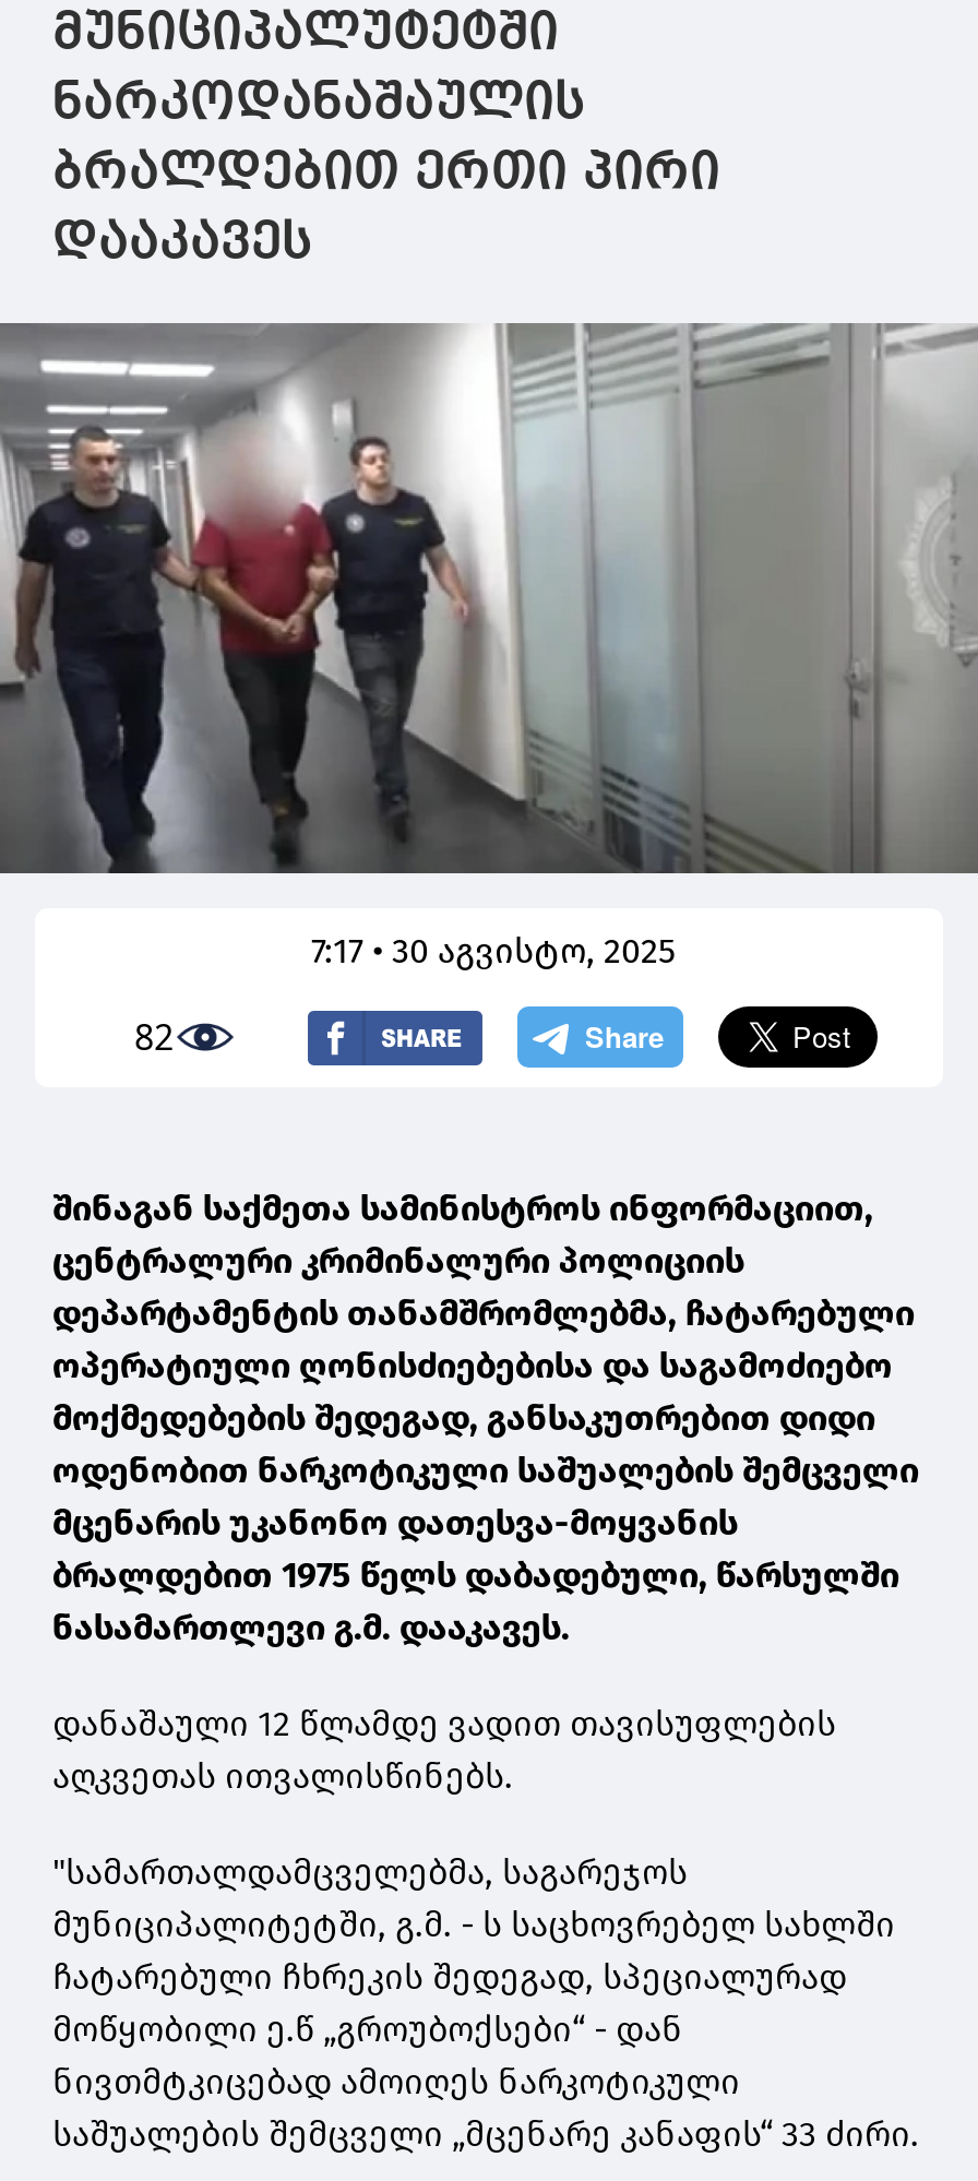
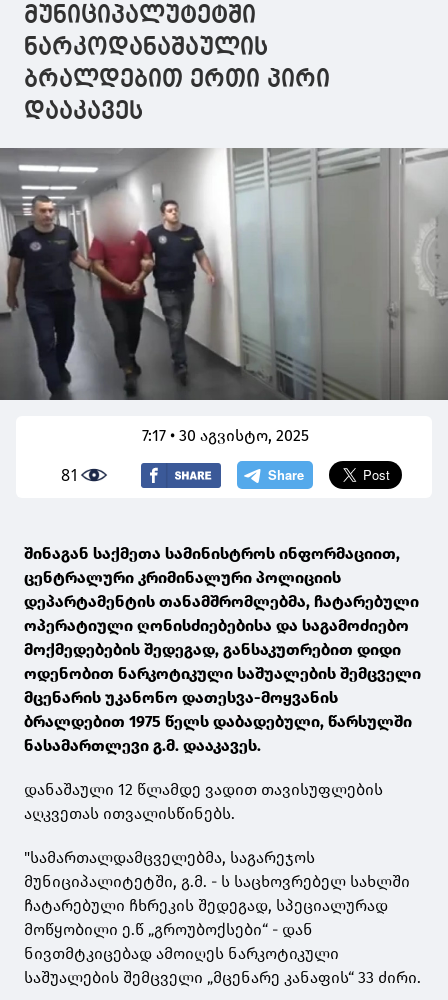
- 82
+ 81
